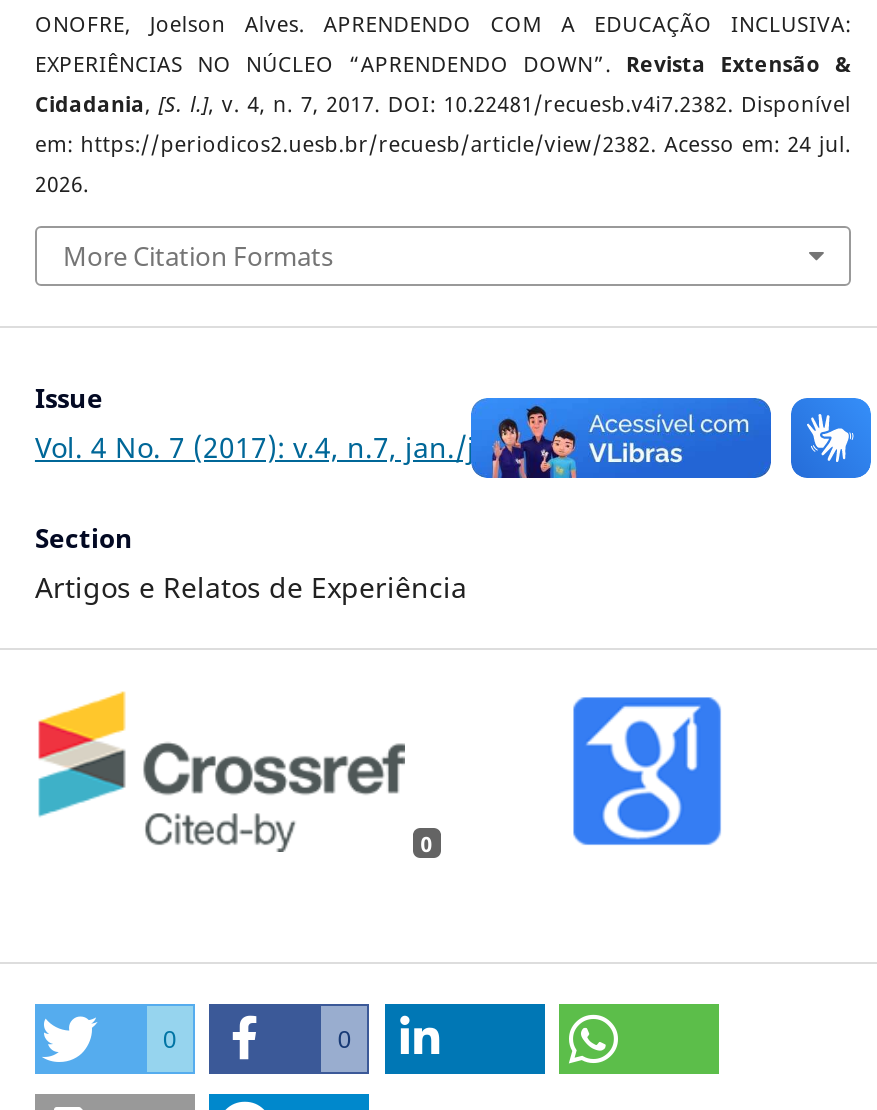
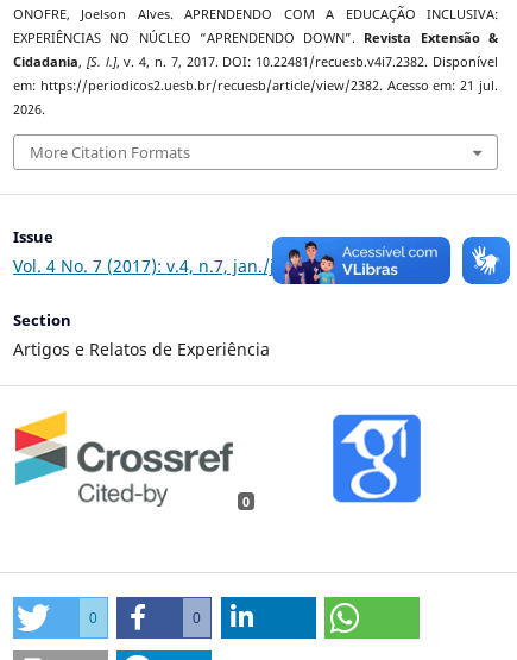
- em: https://periodicos2.uesb.br/recuesb/article/view/2382. Acesso em: 24 jul.
+ em: https://periodicos2.uesb.br/recuesb/article/view/2382. Acesso em: 21 jul.
